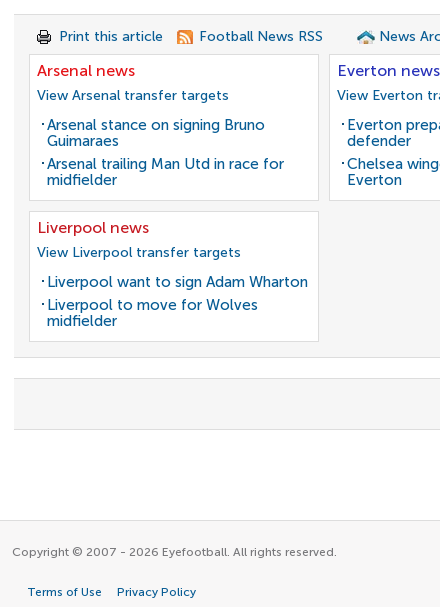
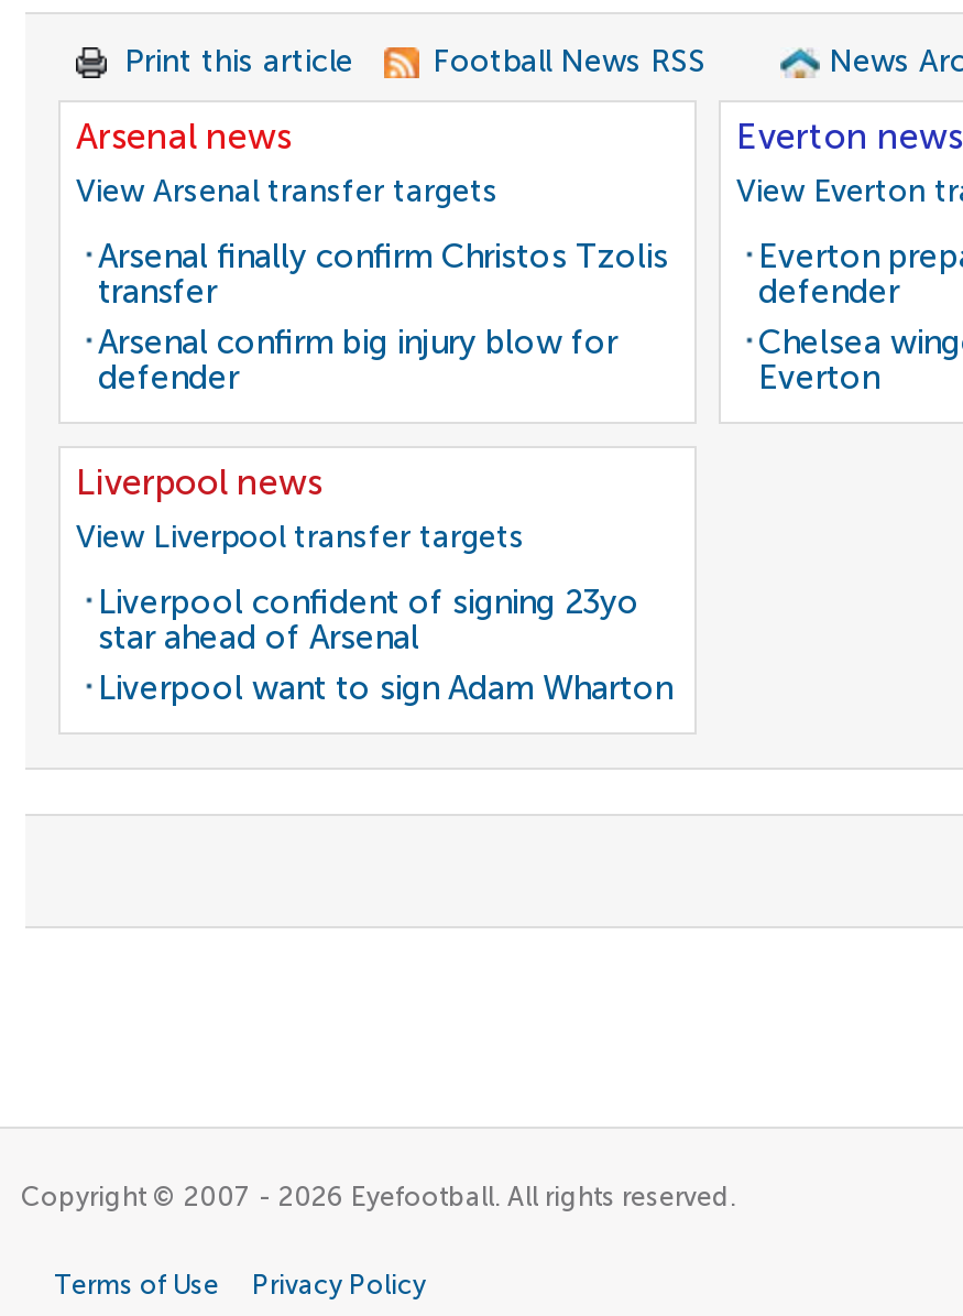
- Arsenal stance on signing Bruno
- Guimaraes
- Arsenal trailing Man Utd in race for
- midfielder
+ Arsenal finally confirm Christos Tzolis
+ transfer
+ Arsenal confirm big injury blow for
+ defender

+ Liverpool confident of signing 23yo
+ star ahead of Arsenal

moved down: Liverpool want to sign Adam Wharton

- Liverpool to move for Wolves
- midfielder
